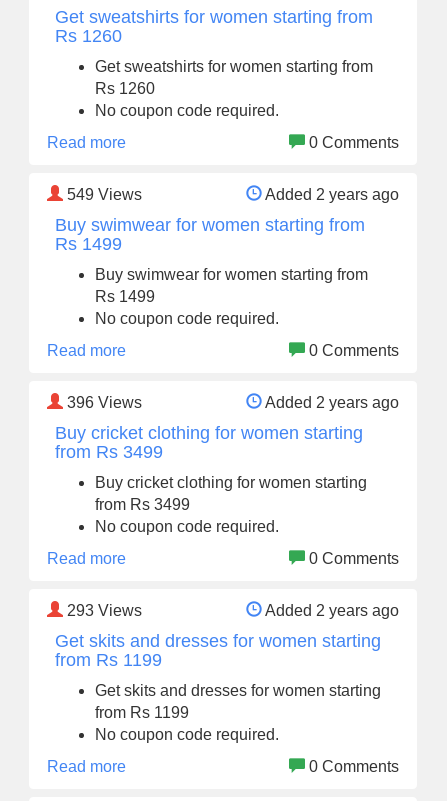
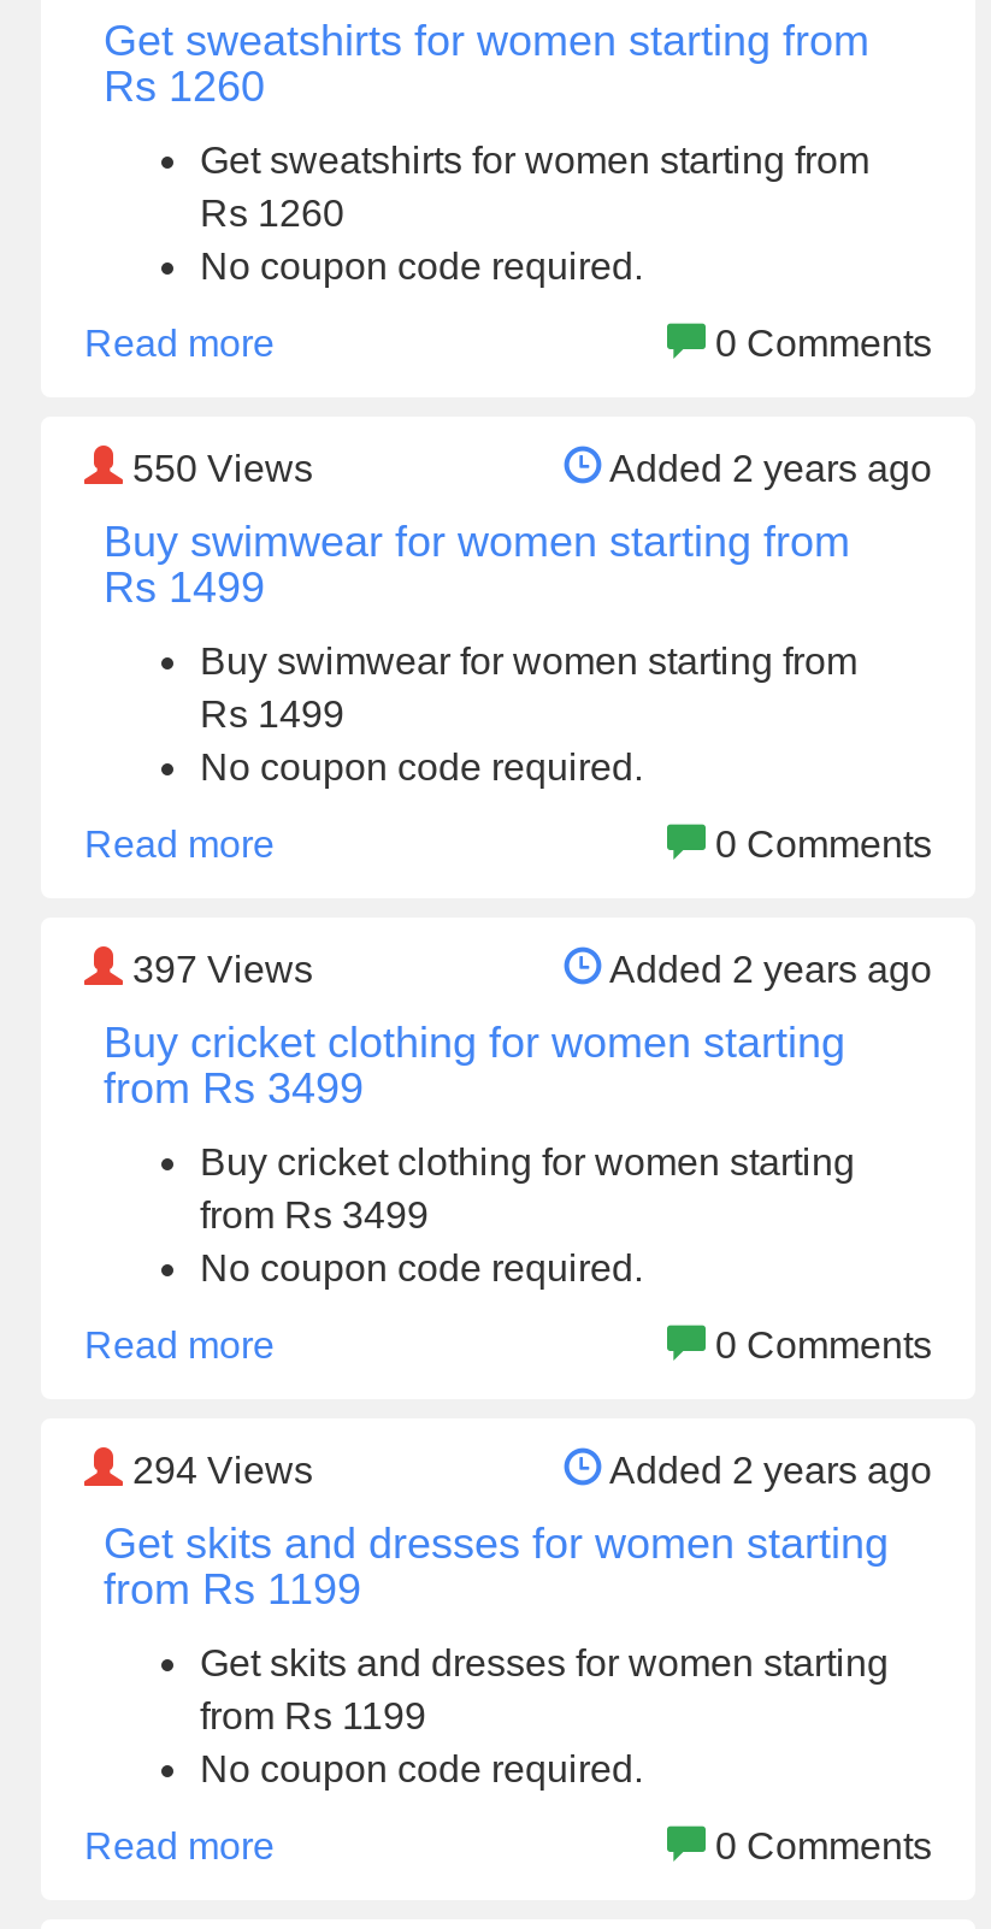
- 549 Views
+ 550 Views

- 396 Views
+ 397 Views

- 293 Views
+ 294 Views
